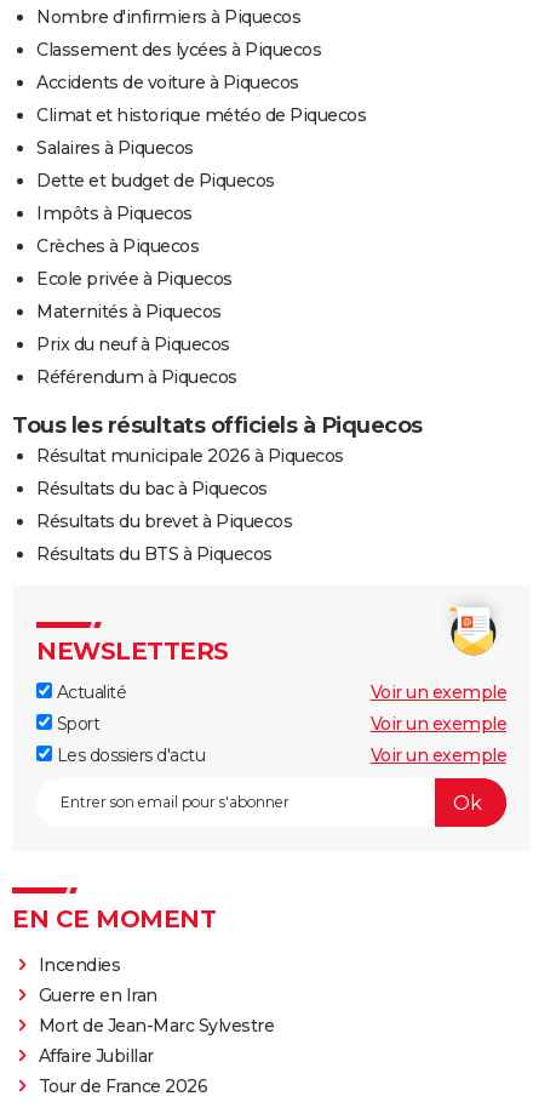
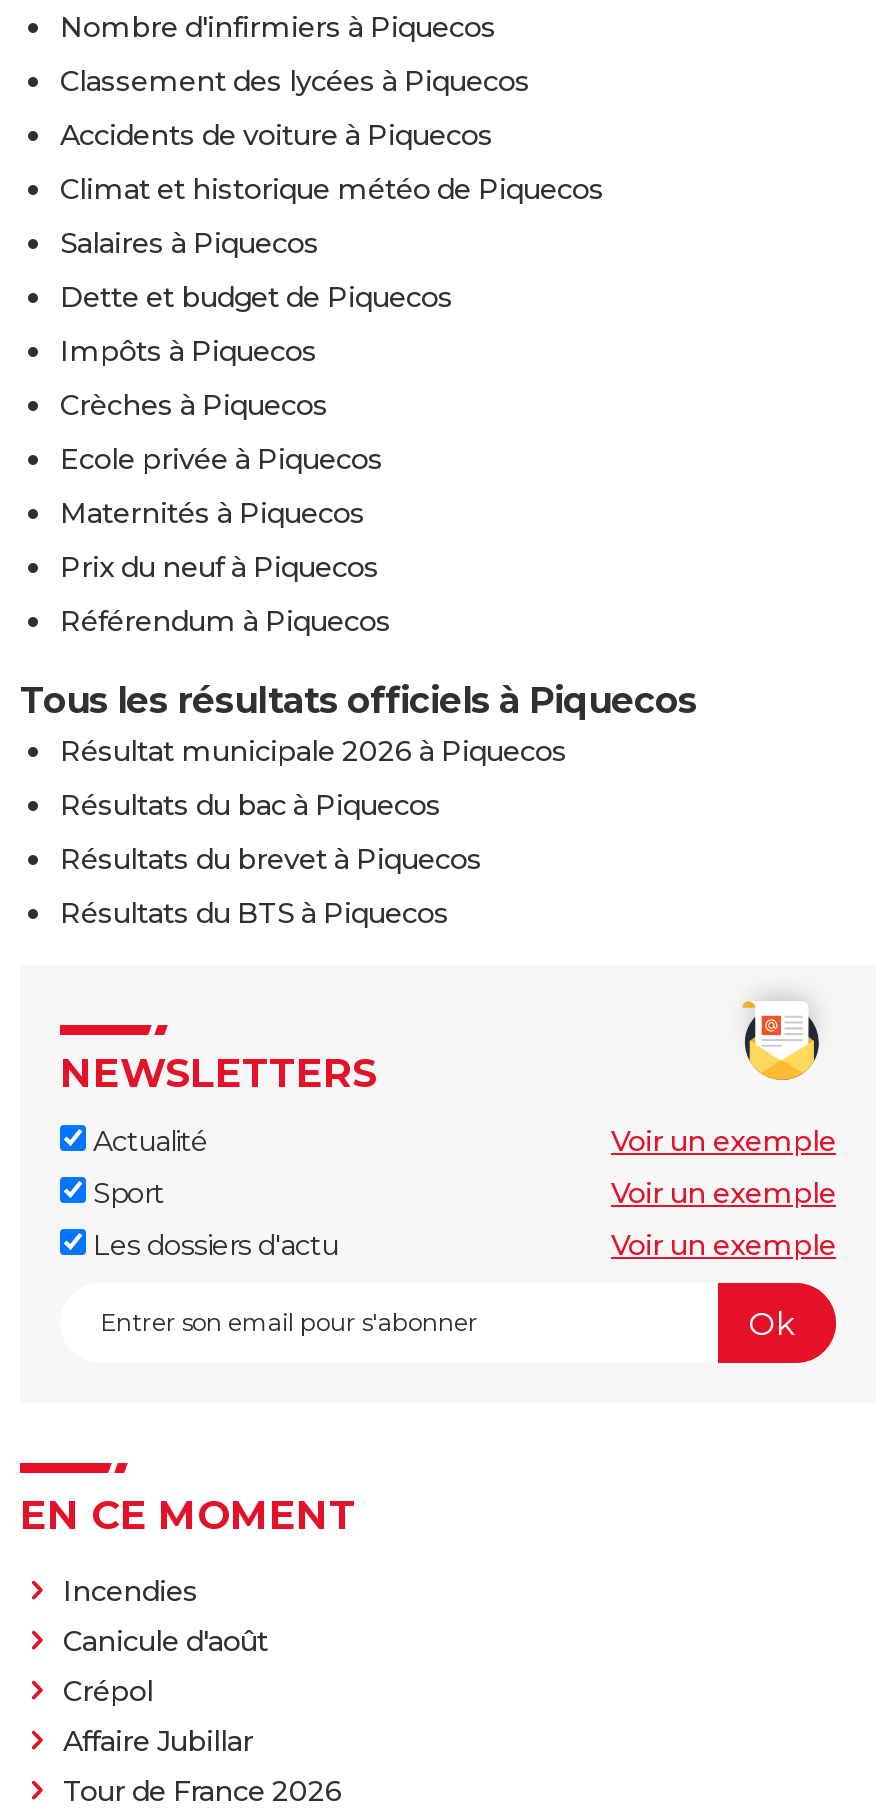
- Guerre en Iran
- Mort de Jean-Marc Sylvestre
+ Canicule d'août
+ Crépol
